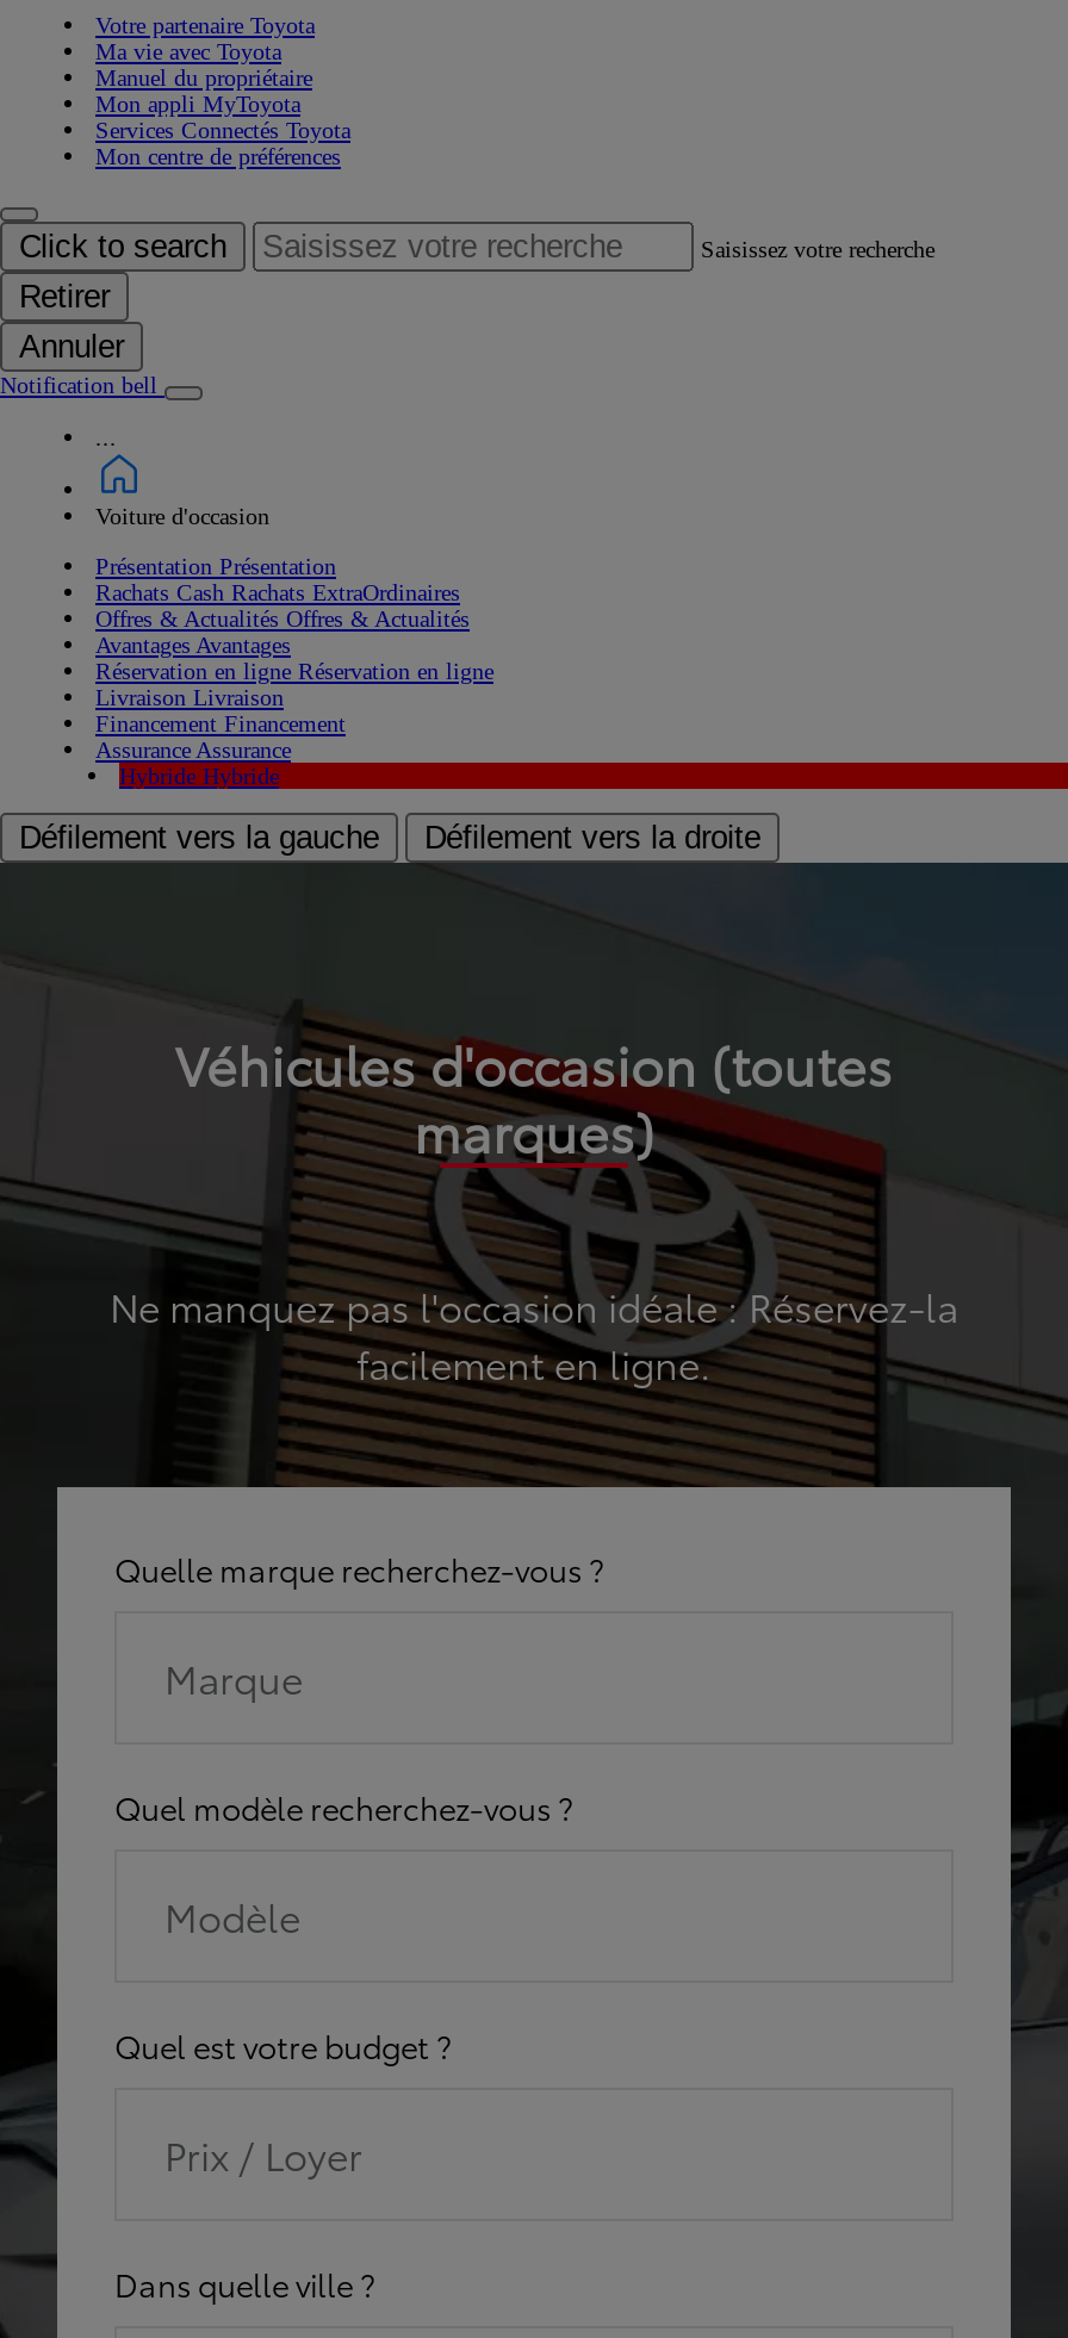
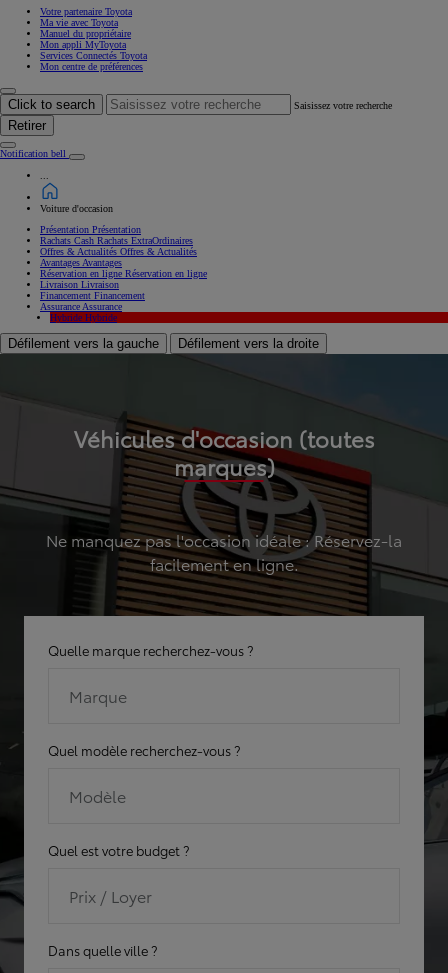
- Annuler
